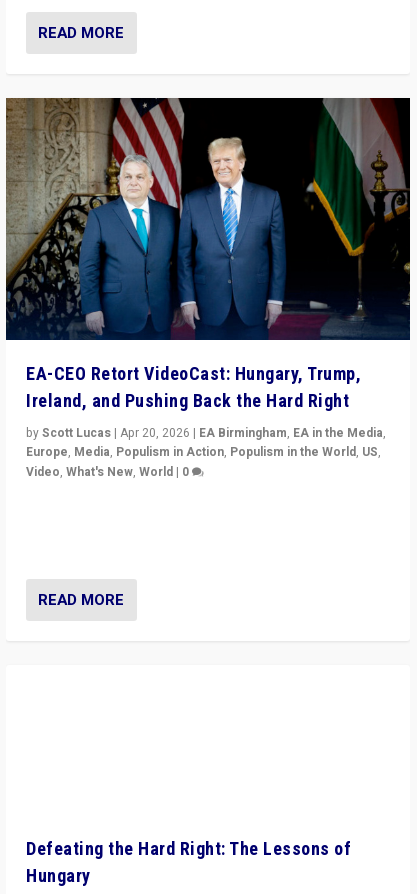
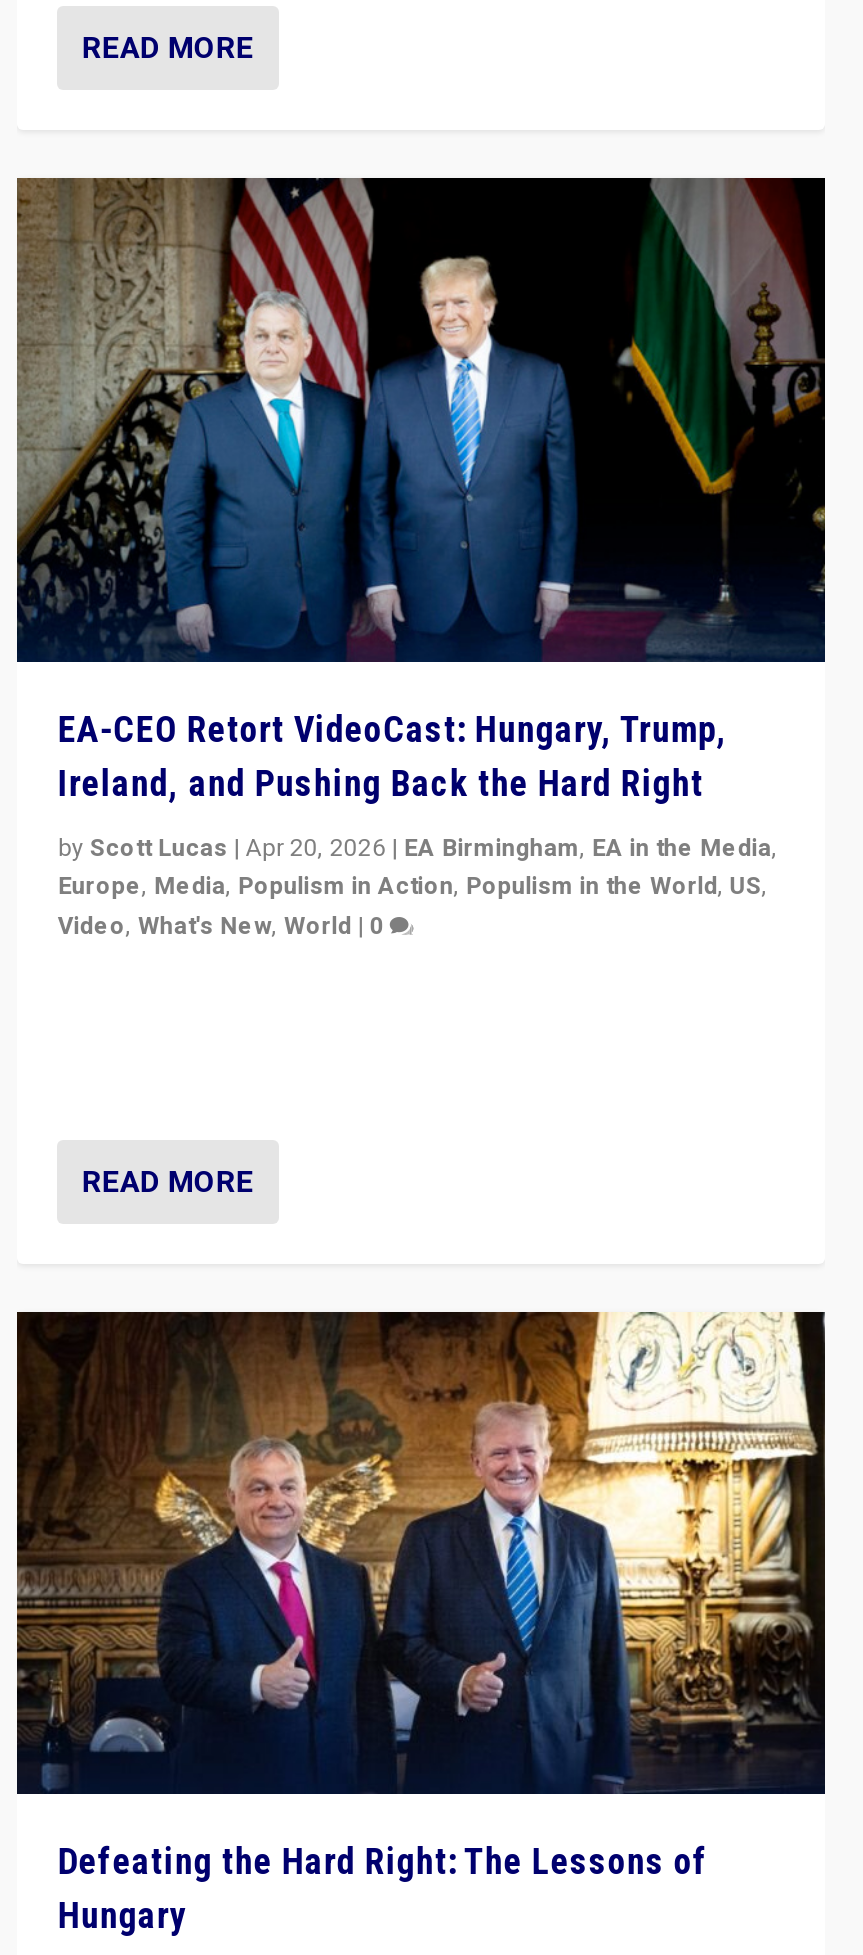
+ [image]
